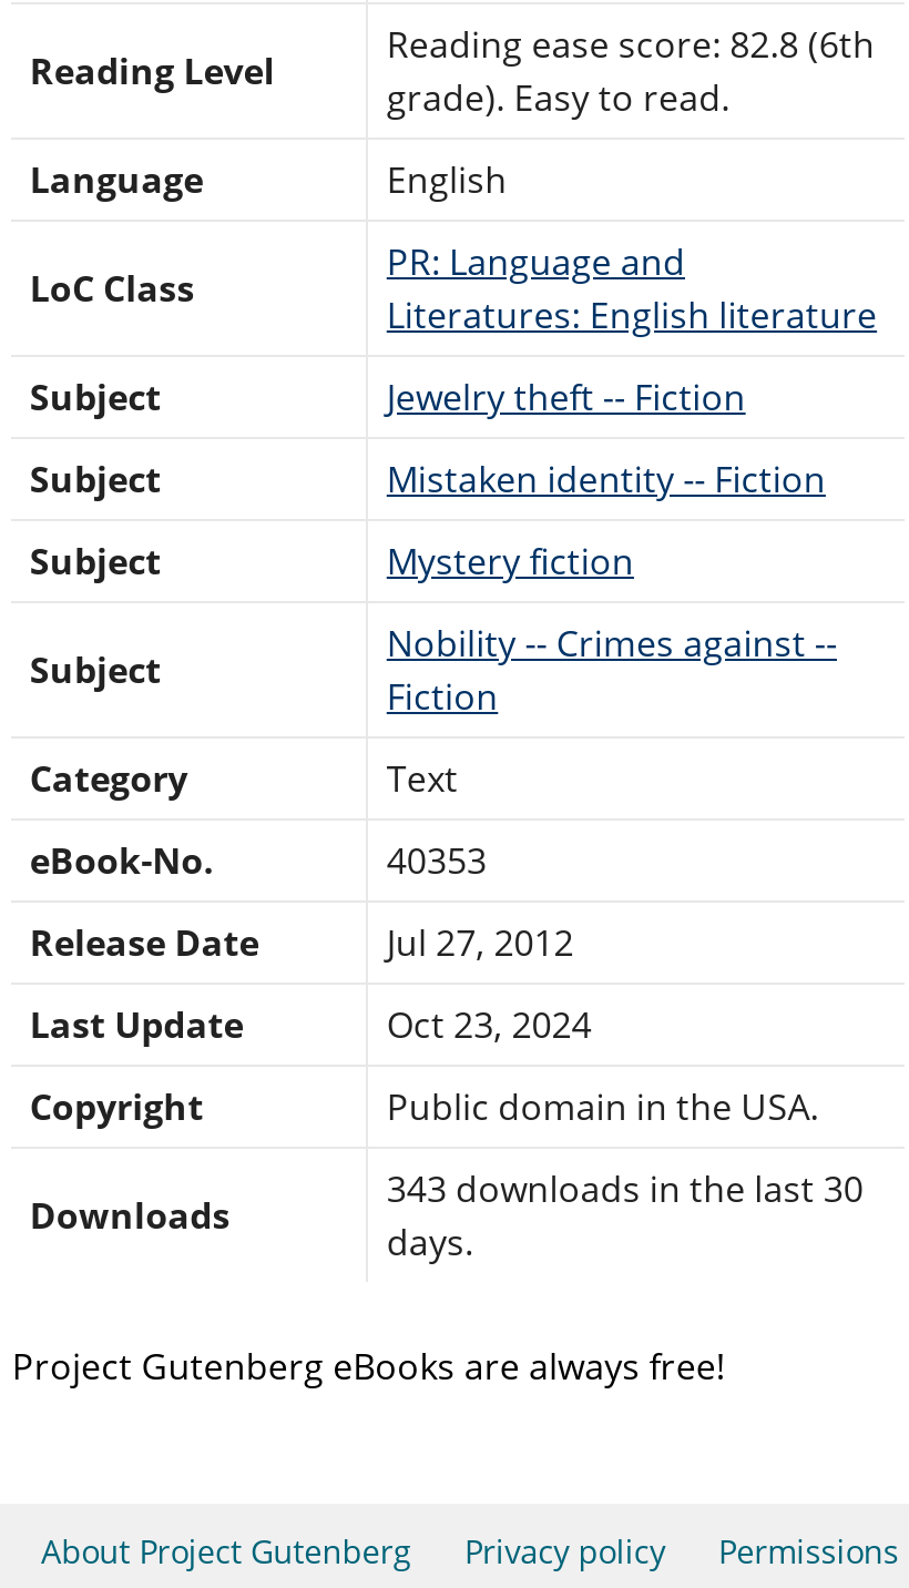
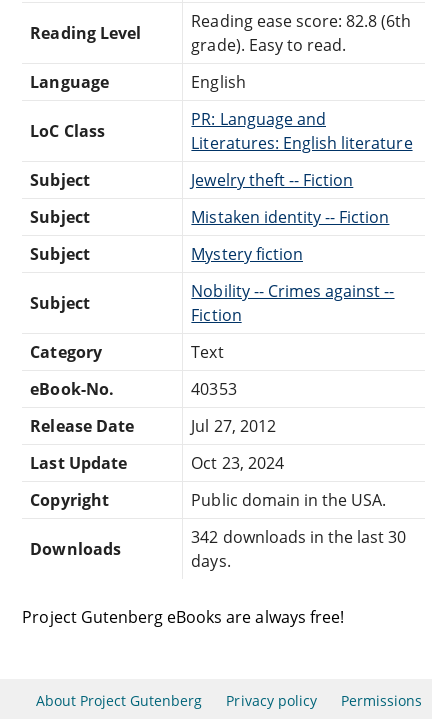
- 343 downloads in the last 30
+ 342 downloads in the last 30
